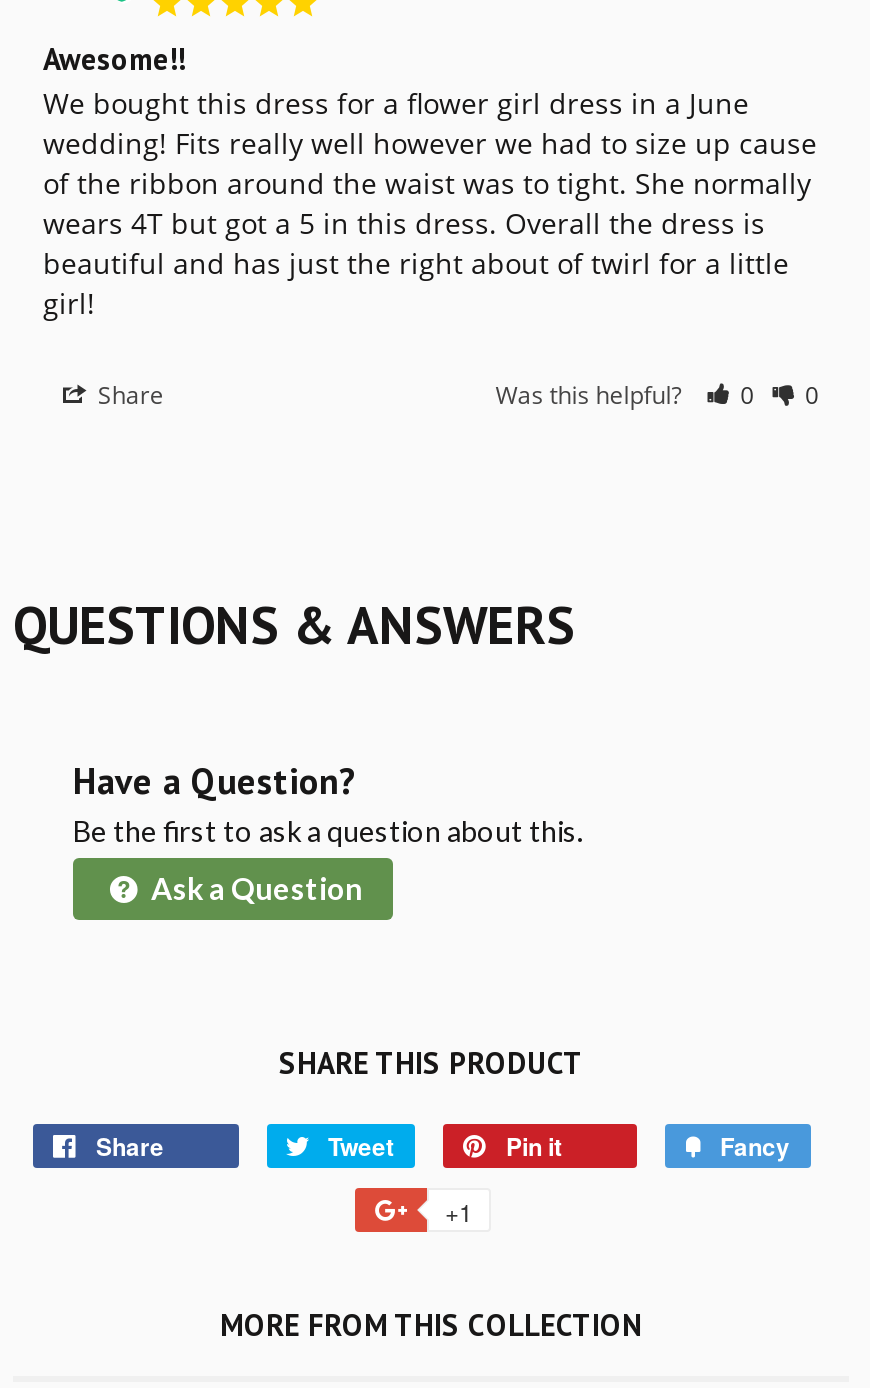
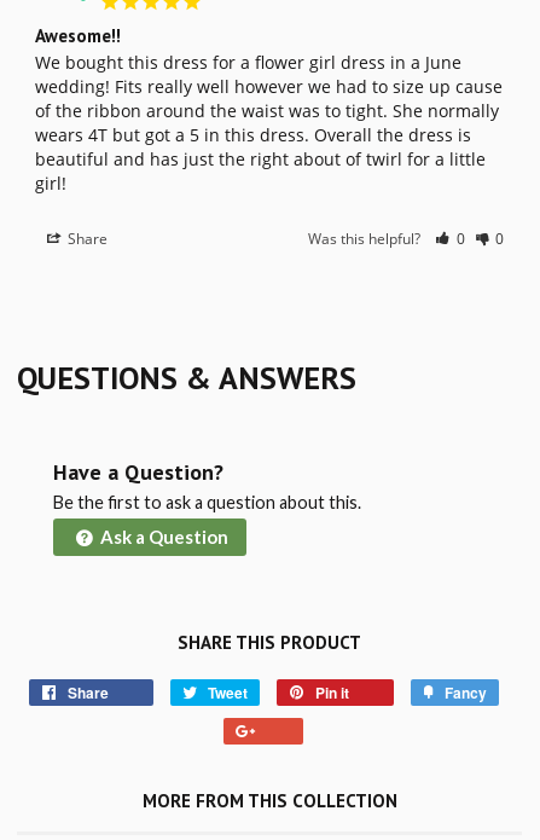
- +1
